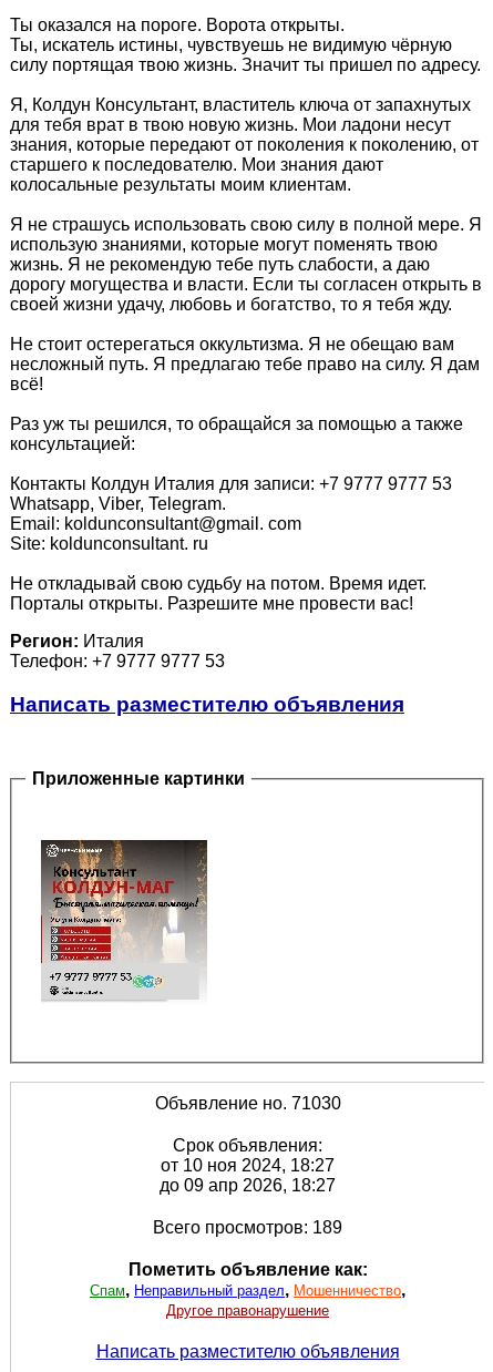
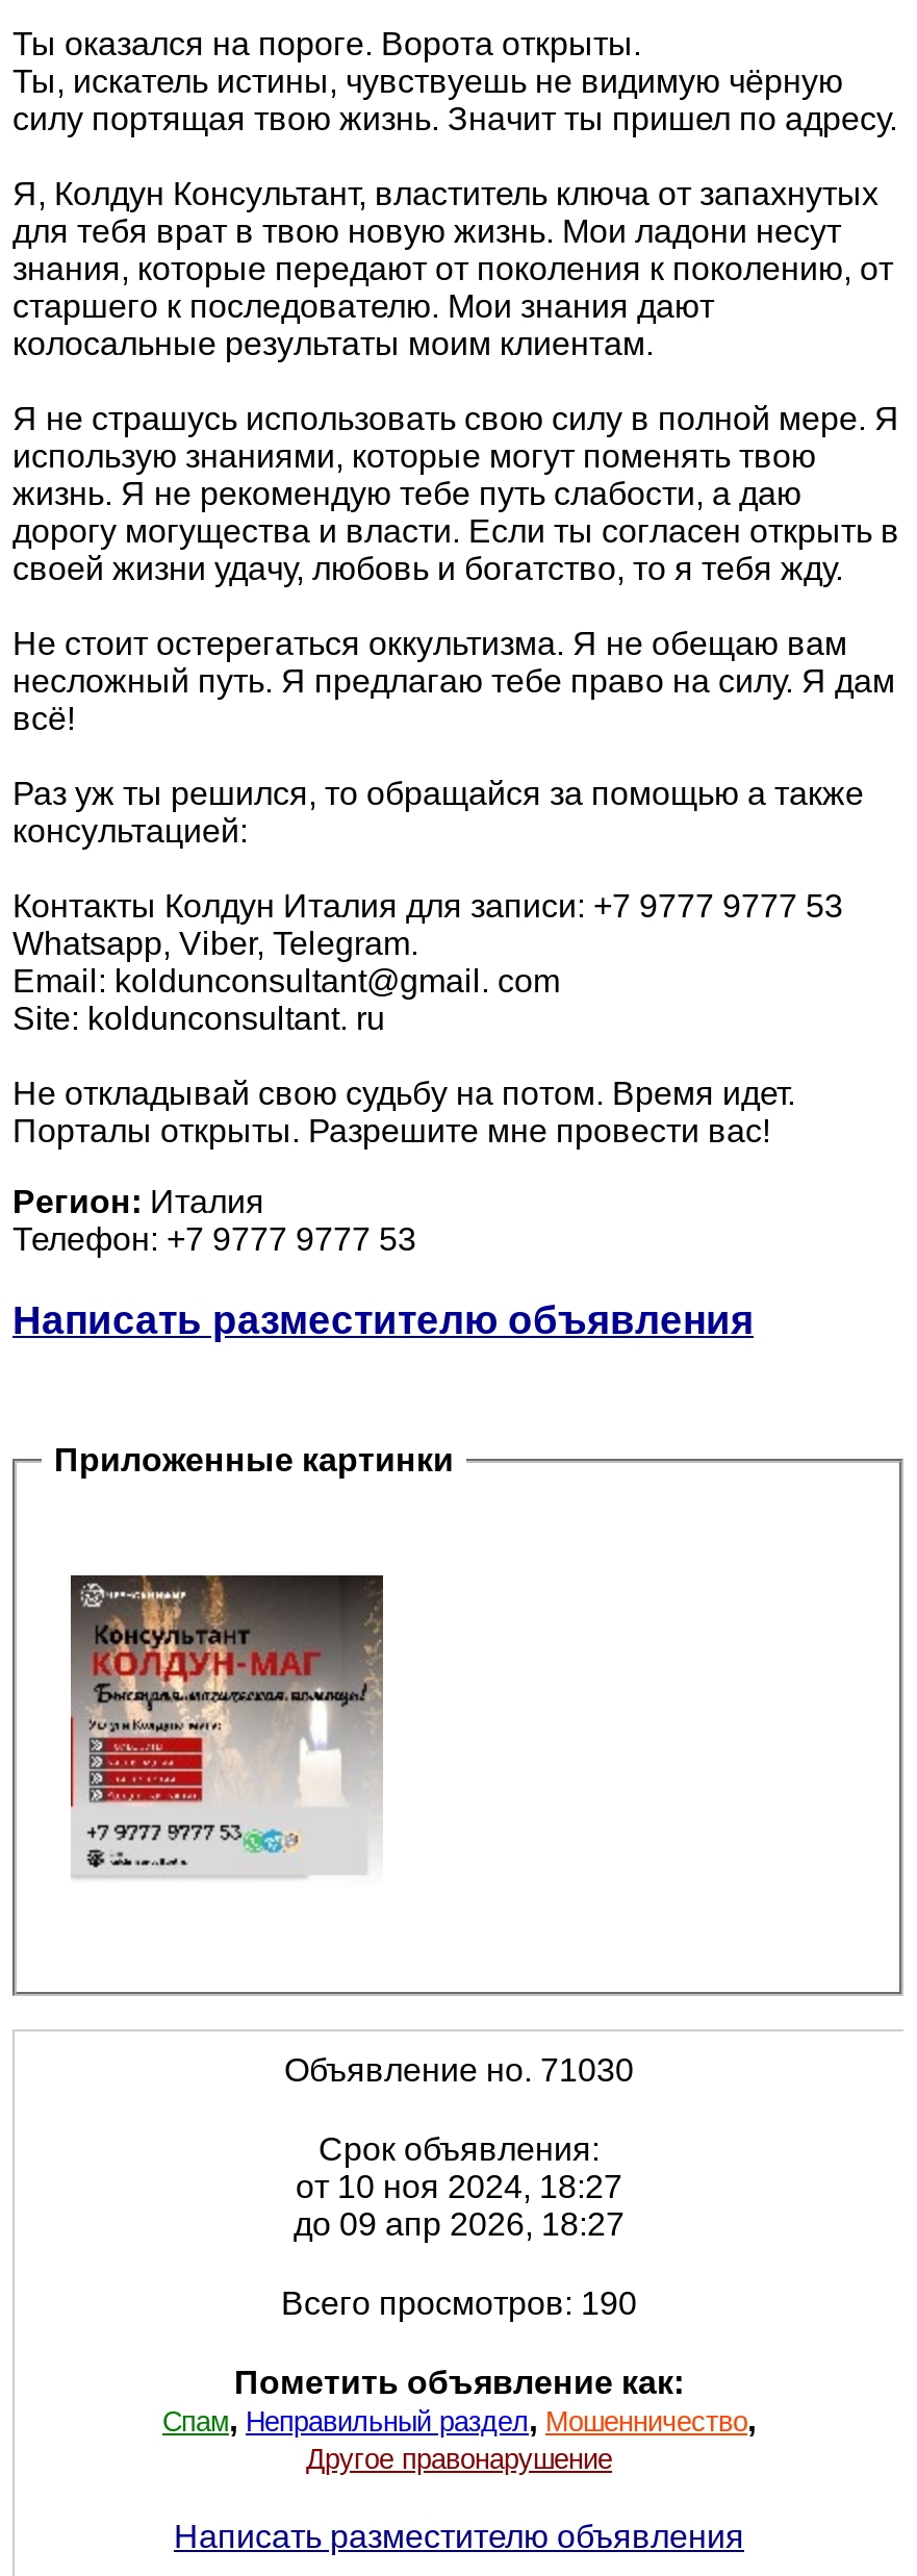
- Всего просмотров: 189
+ Всего просмотров: 190
